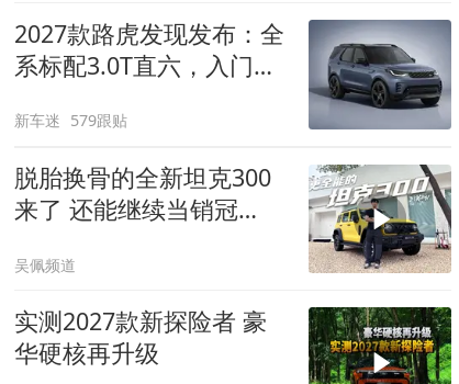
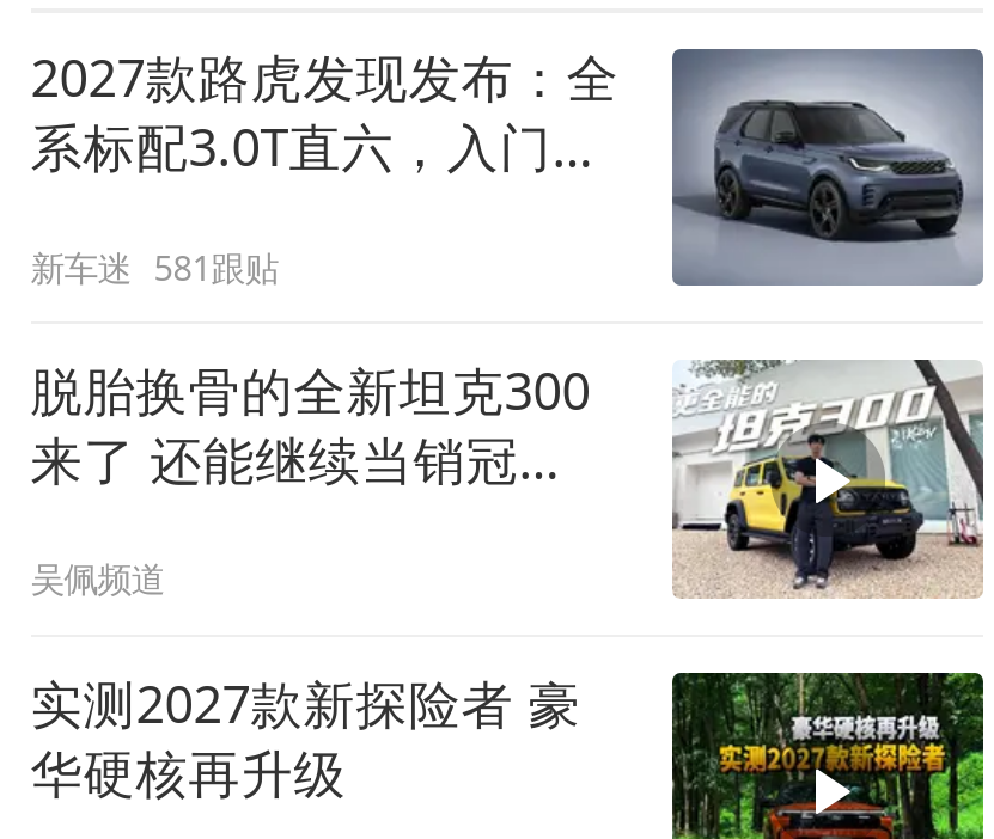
- 新车迷 579跟贴
+ 新车迷 581跟贴
